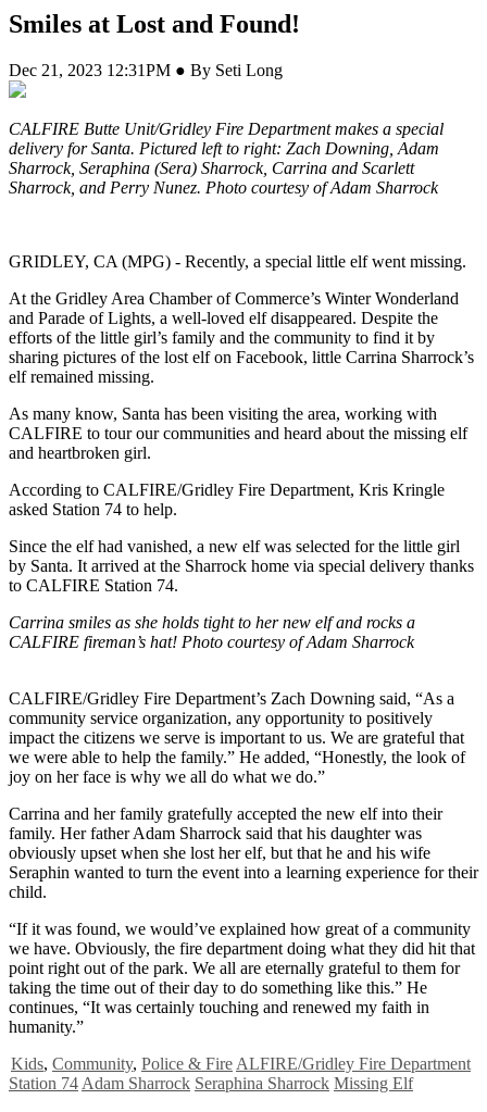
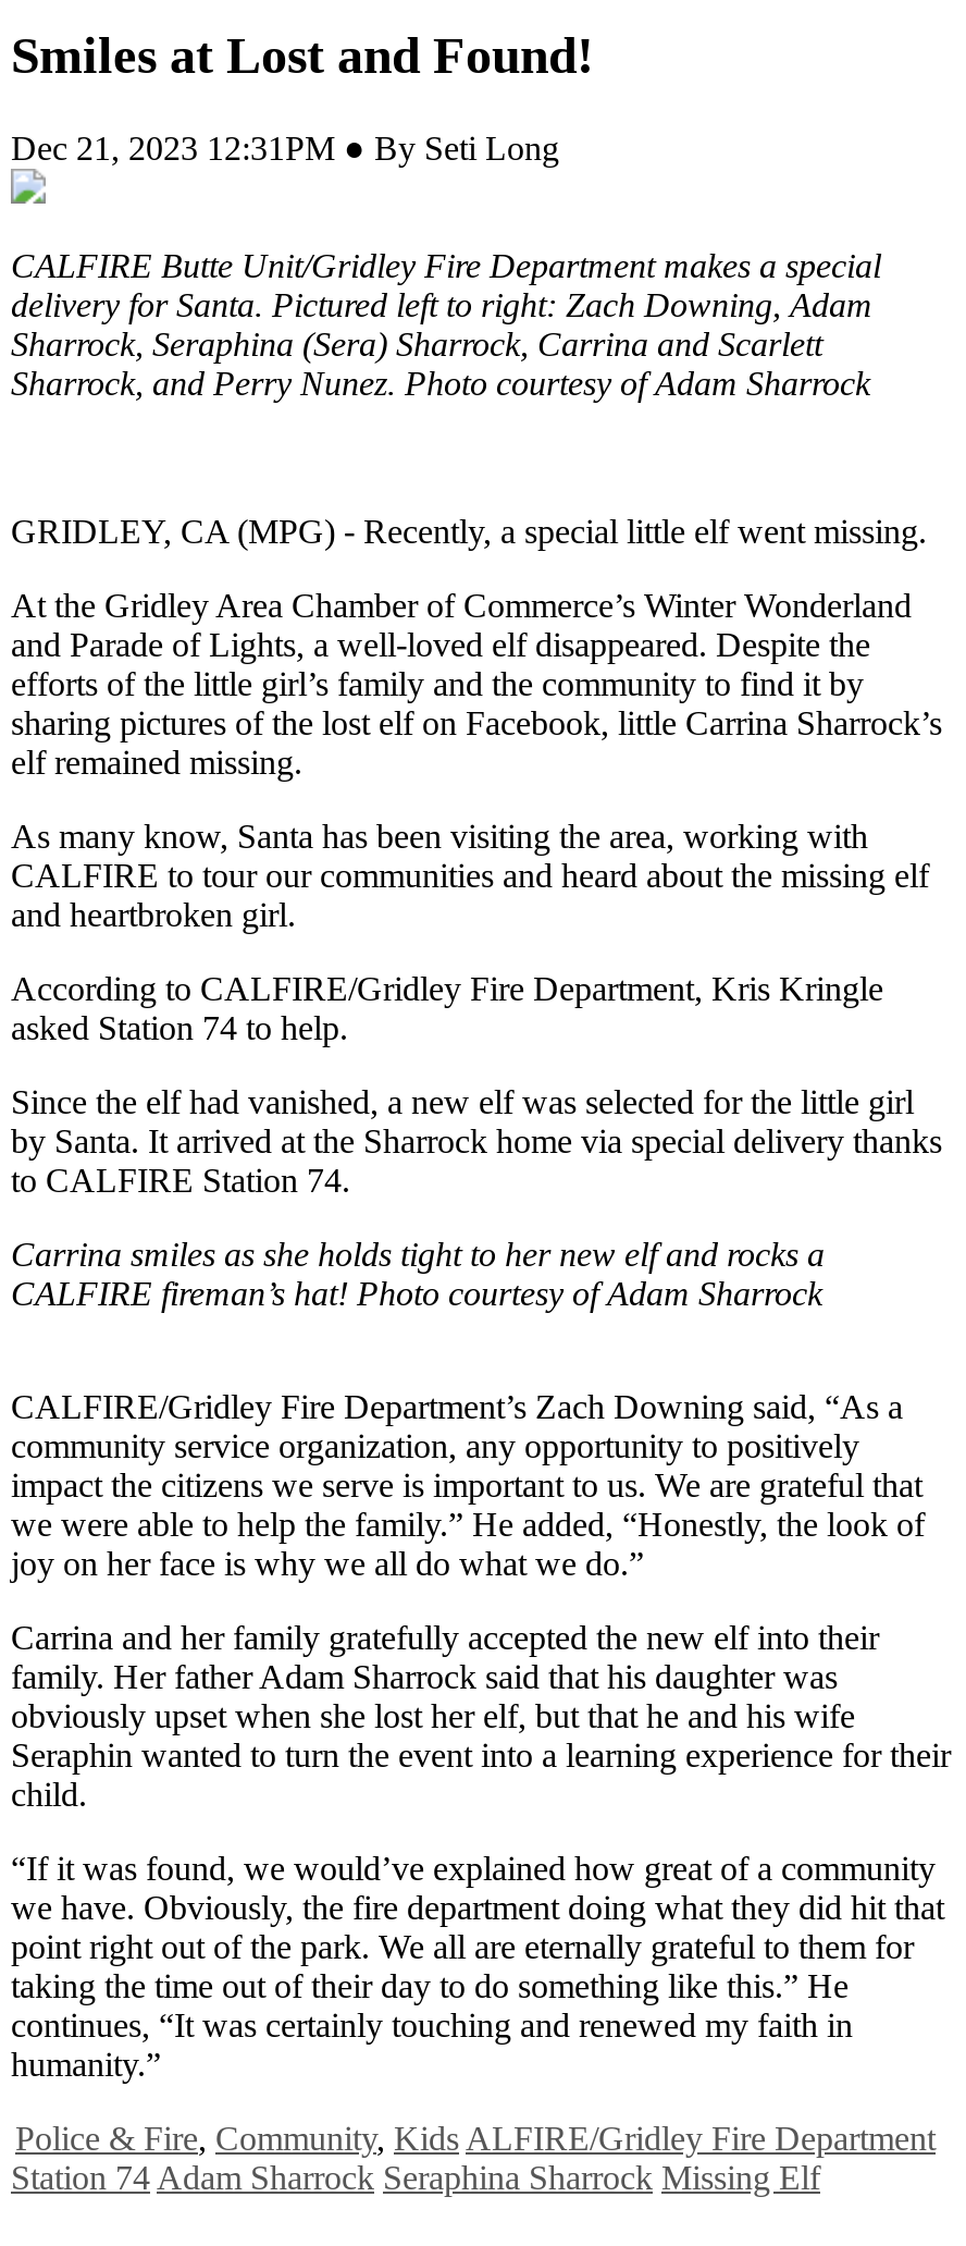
- Kids, Community, Police & Fire ALFIRE/Gridley Fire Department
+ Police & Fire, Community, Kids ALFIRE/Gridley Fire Department
